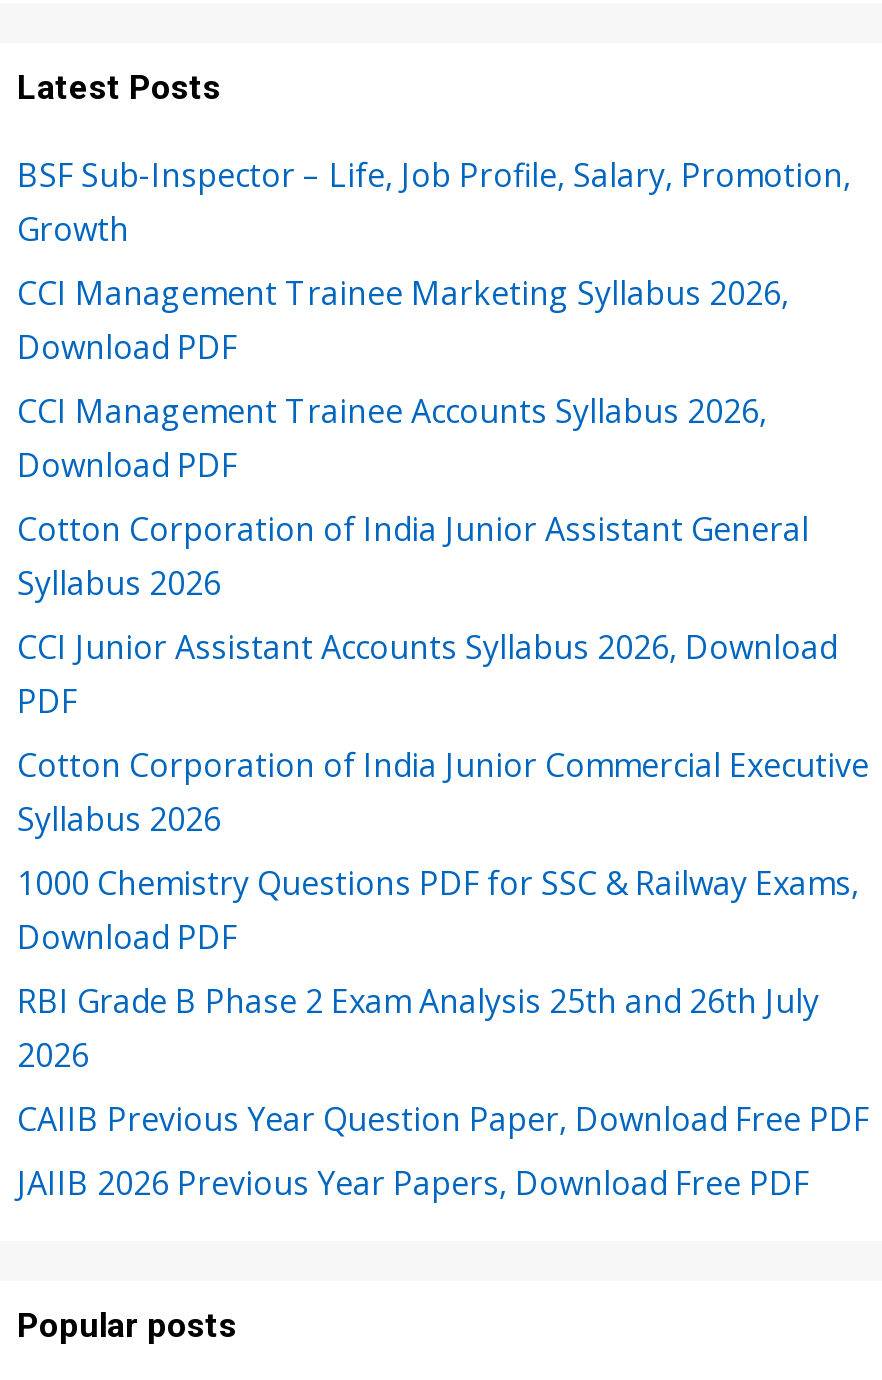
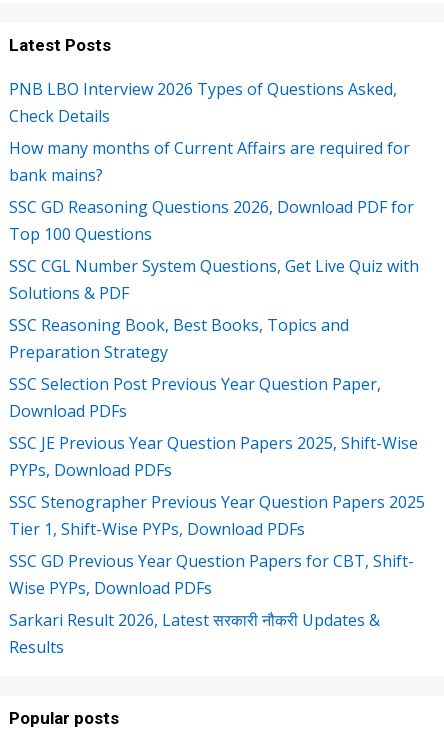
- BSF Sub-Inspector – Life, Job Profile, Salary, Promotion,
- Growth
+ PNB LBO Interview 2026 Types of Questions Asked,
+ Check Details

- CCI Management Trainee Marketing Syllabus 2026,
- Download PDF
+ How many months of Current Affairs are required for
+ bank mains?

- CCI Management Trainee Accounts Syllabus 2026,
- Download PDF
+ SSC GD Reasoning Questions 2026, Download PDF for
+ Top 100 Questions

- Cotton Corporation of India Junior Assistant General
- Syllabus 2026
+ SSC CGL Number System Questions, Get Live Quiz with
+ Solutions & PDF

- CCI Junior Assistant Accounts Syllabus 2026, Download
- PDF
+ SSC Reasoning Book, Best Books, Topics and
+ Preparation Strategy

- Cotton Corporation of India Junior Commercial Executive
- Syllabus 2026
+ SSC Selection Post Previous Year Question Paper,
+ Download PDFs

- 1000 Chemistry Questions PDF for SSC & Railway Exams,
- Download PDF
+ SSC JE Previous Year Question Papers 2025, Shift-Wise
+ PYPs, Download PDFs

- RBI Grade B Phase 2 Exam Analysis 25th and 26th July
- 2026
+ SSC Stenographer Previous Year Question Papers 2025
+ Tier 1, Shift-Wise PYPs, Download PDFs

- CAIIB Previous Year Question Paper, Download Free PDF
+ SSC GD Previous Year Question Papers for CBT, Shift-
+ Wise PYPs, Download PDFs

- JAIIB 2026 Previous Year Papers, Download Free PDF
+ Sarkari Result 2026, Latest सरकारी नौकरी Updates &
+ Results
